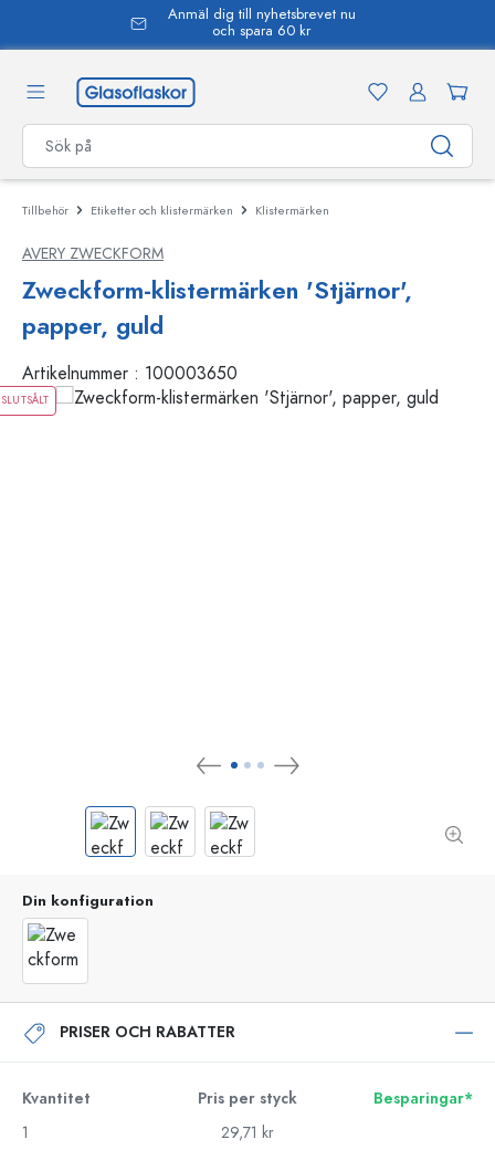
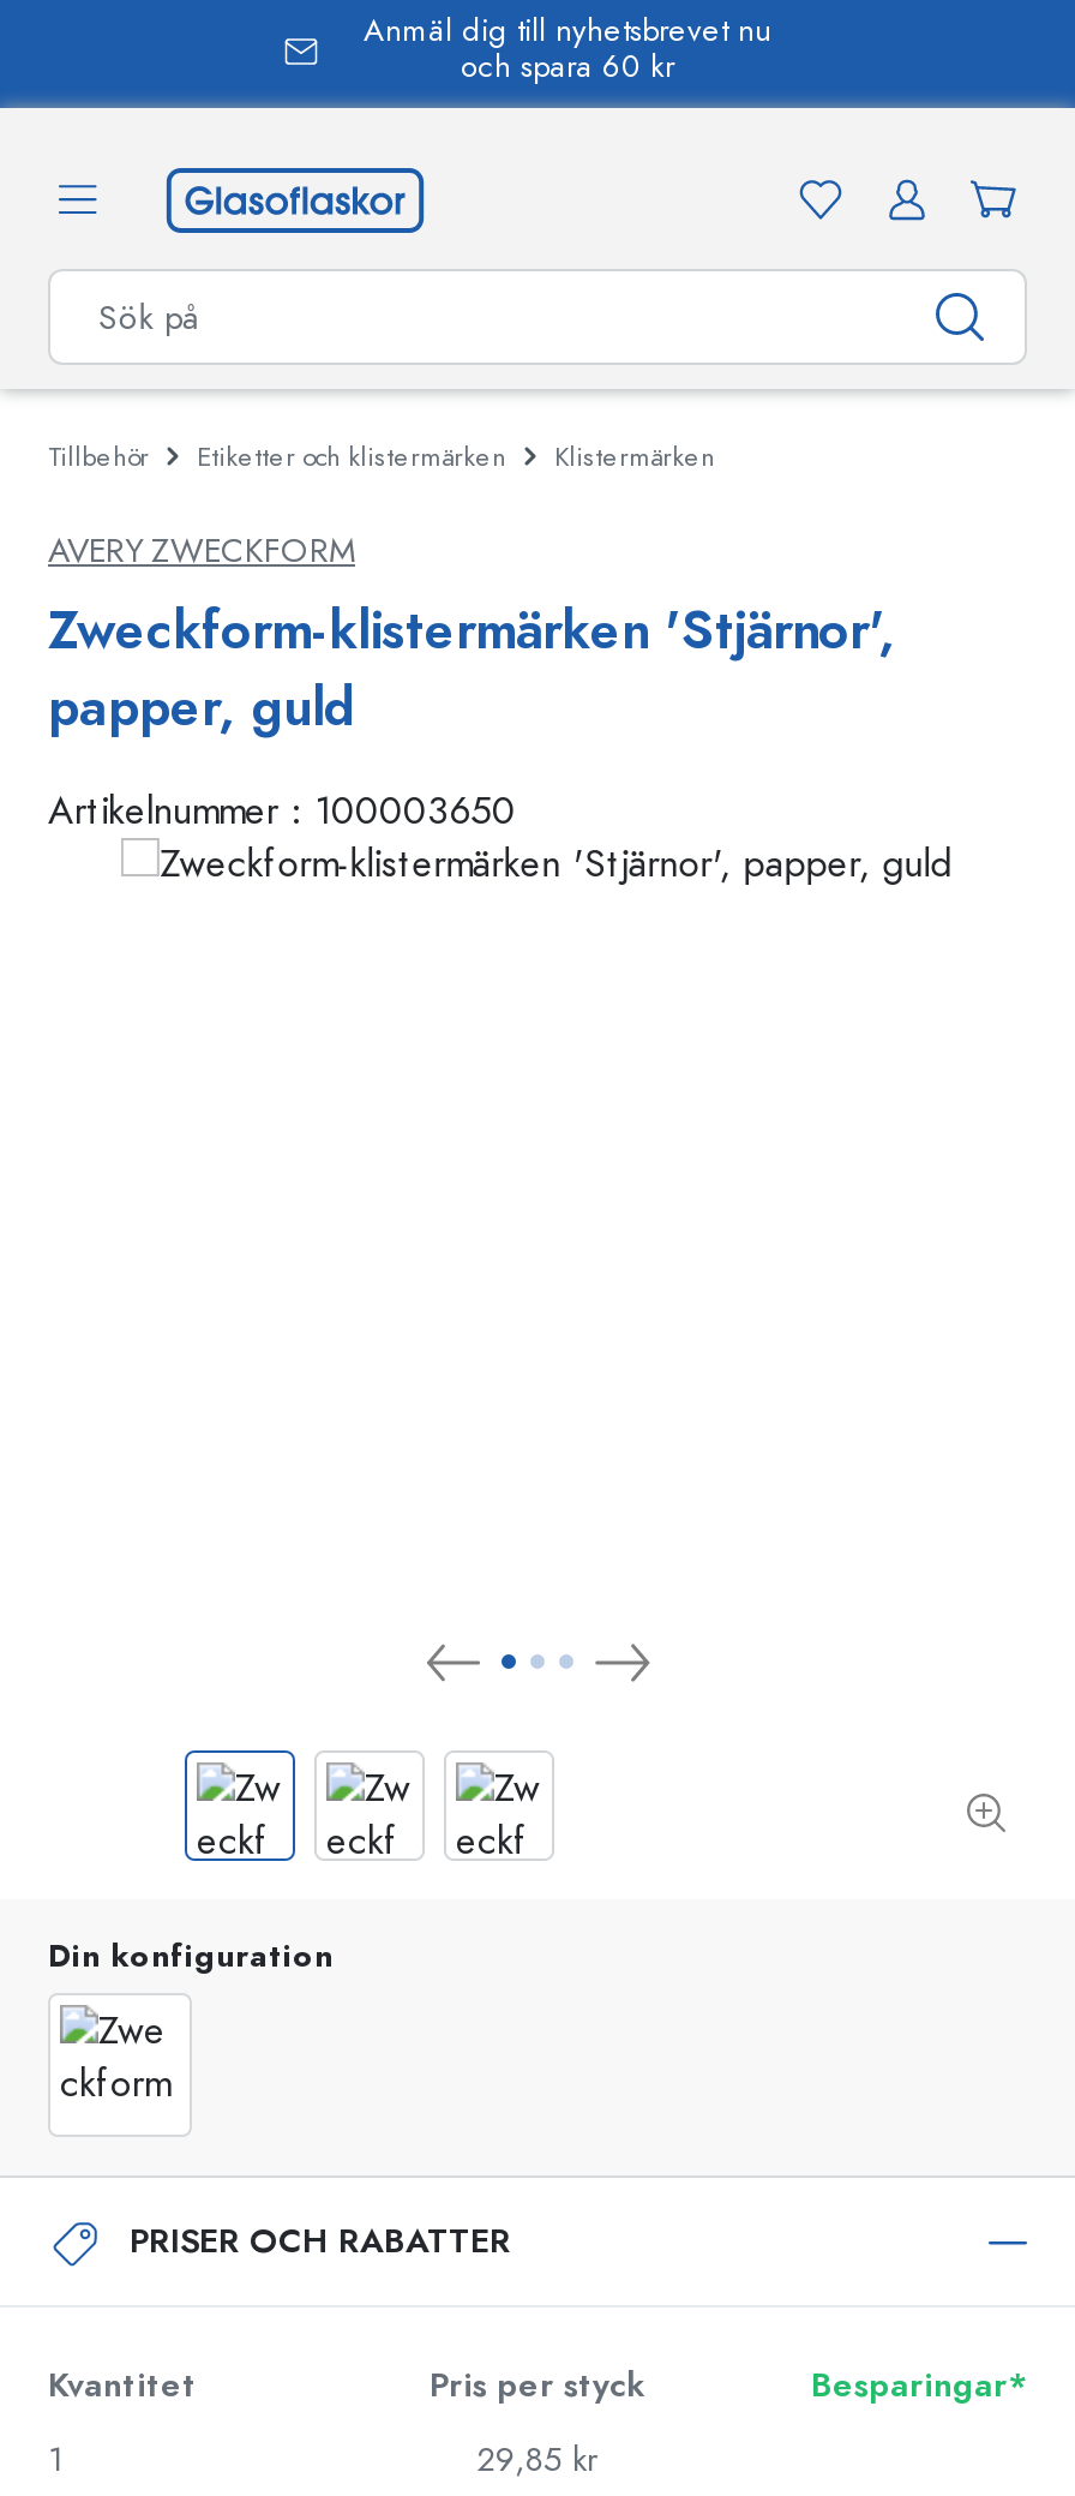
- SLUTSÅLT

- 29,71 kr
+ 29,85 kr
